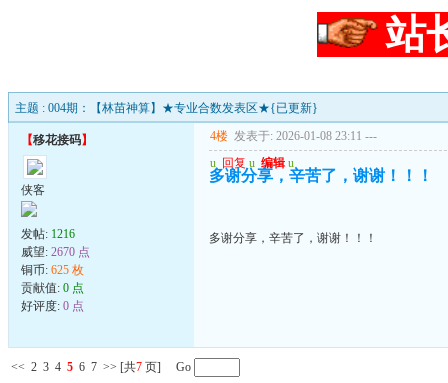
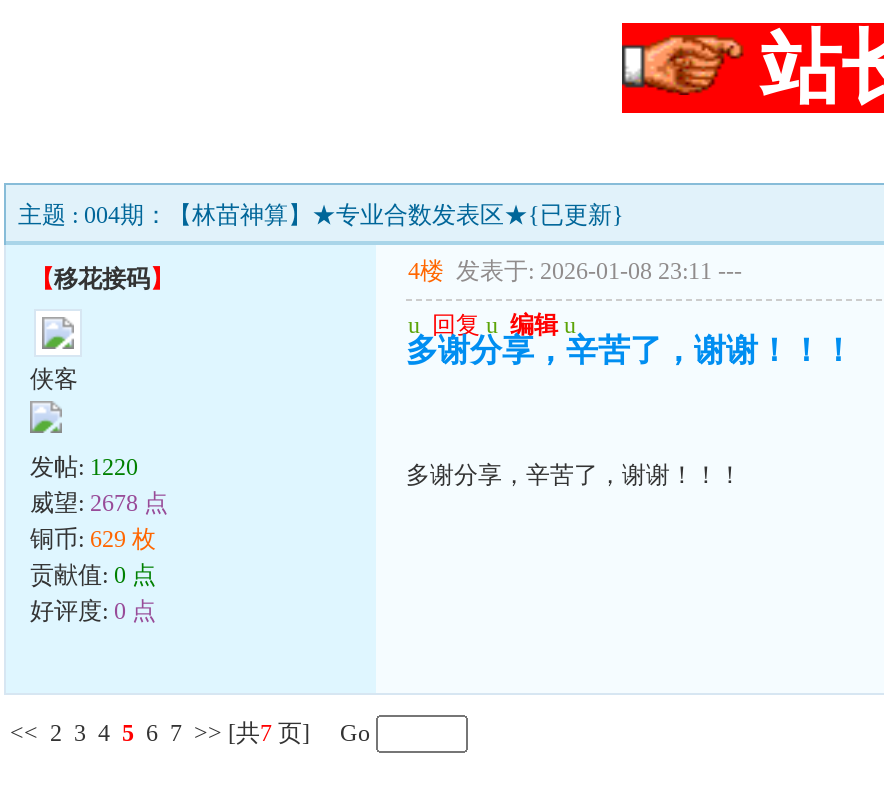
- 发帖: 1216
+ 发帖: 1220

- 威望: 2670 点
+ 威望: 2678 点

- 铜币: 625 枚
+ 铜币: 629 枚
